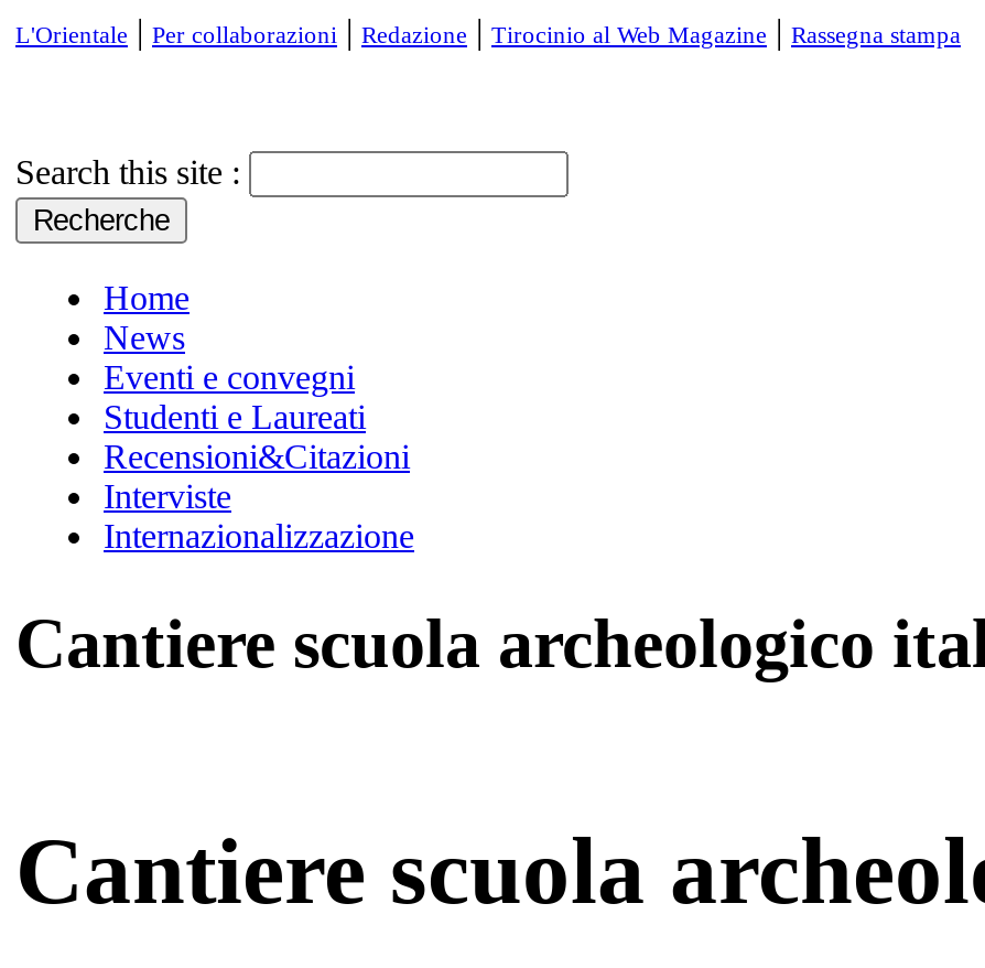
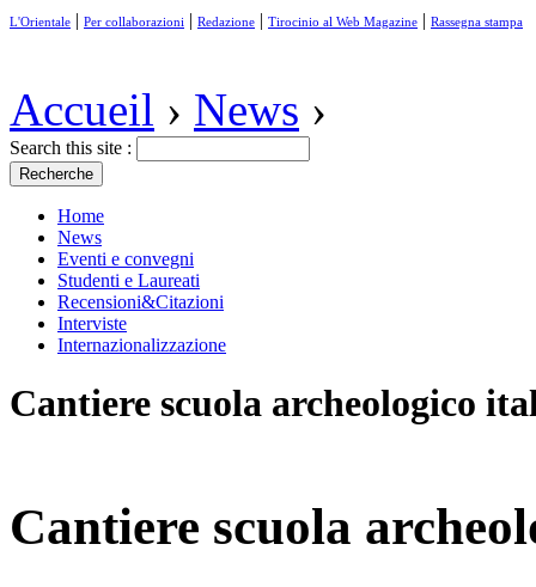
+ Accueil › News ›
